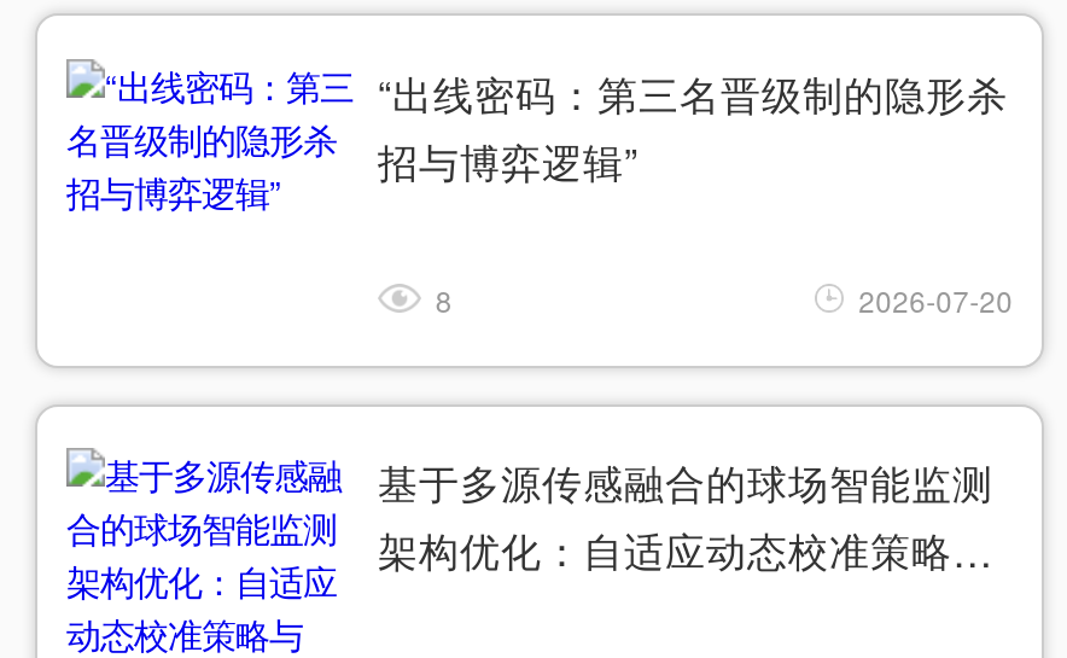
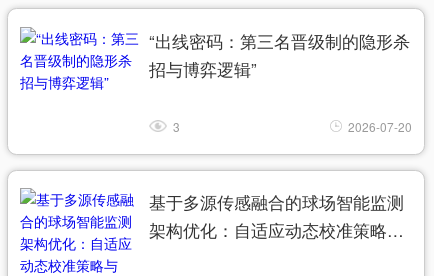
- 8
+ 3
